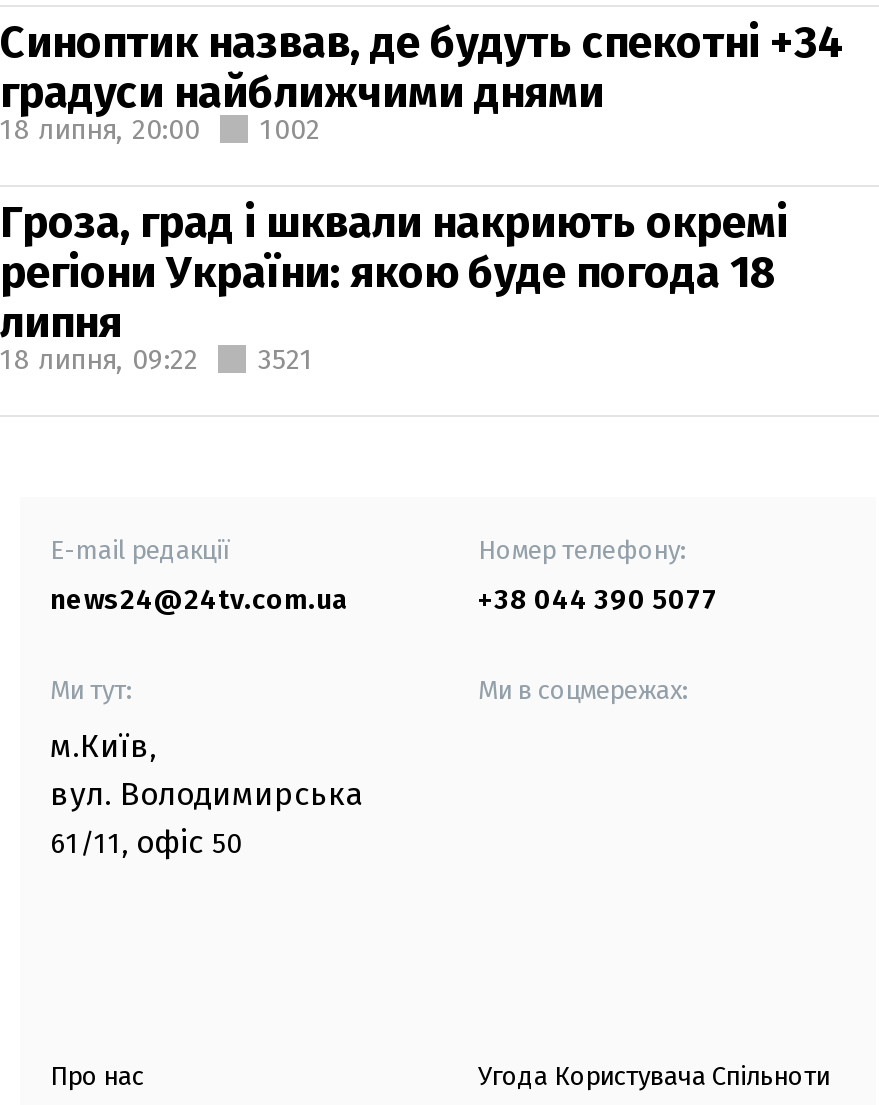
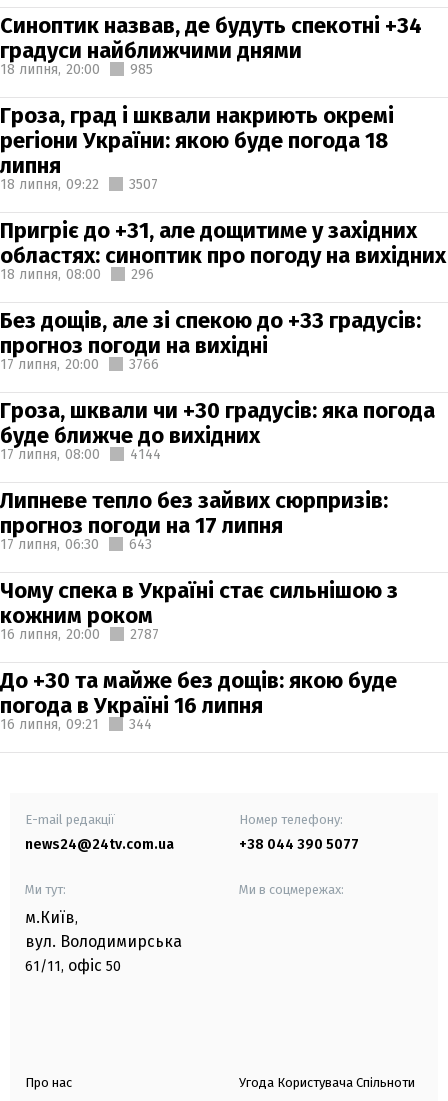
- 18 липня, 20:00 1002
+ 18 липня, 20:00 985

- 3521
+ 3507
+ Пригріє до +31, але дощитиме у західних
+ областях: синоптик про погоду на вихідних
+ 18 липня, 08:00
+ 296
+ Без дощів, але зі спекою до +33 градусів:
+ прогноз погоди на вихідні
+ 17 липня, 20:00
+ 3766
+ Гроза, шквали чи +30 градусів: яка погода
+ буде ближче до вихідних
+ 17 липня, 08:00
+ 4144
+ Липневе тепло без зайвих сюрпризів:
+ прогноз погоди на 17 липня
+ 17 липня, 06:30
+ 643
+ Чому спека в Україні стає сильнішою з
+ кожним роком
+ 16 липня, 20:00
+ 2787
+ До +30 та майже без дощів: якою буде
+ погода в Україні 16 липня
+ 16 липня, 09:21
+ 344
